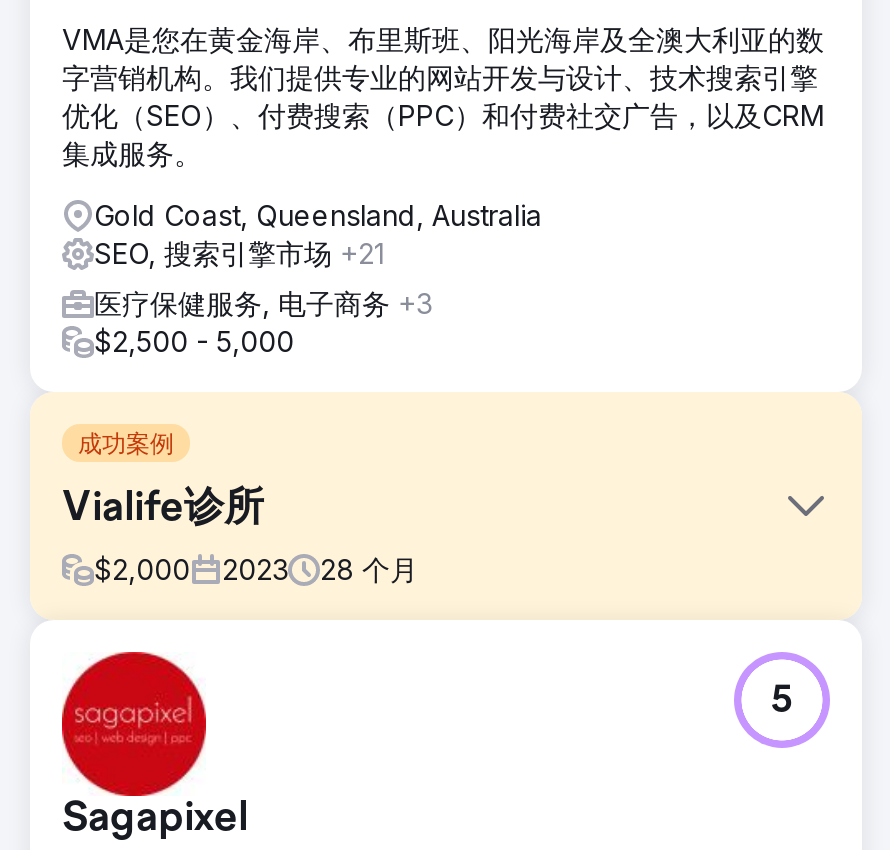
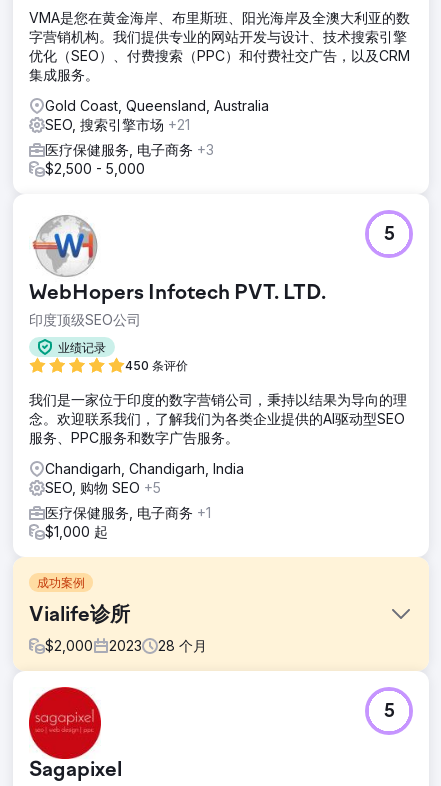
+ [image]
+ WebHopers Infotech PVT. LTD.
+ 印度顶级SEO公司
+ 业绩记录
+ 450 条评价

+ 我们是一家位于印度的数字营销公司，秉持以结果为导向的理
+ 念。欢迎联系我们，了解我们为各类企业提供的AI驱动型SEO
+ 服务、PPC服务和数字广告服务。
+ Chandigarh, Chandigarh, India
+ SEO, 购物 SEO +5
+ 医疗保健服务, 电子商务+1
+ $1,000 起

+ 5
